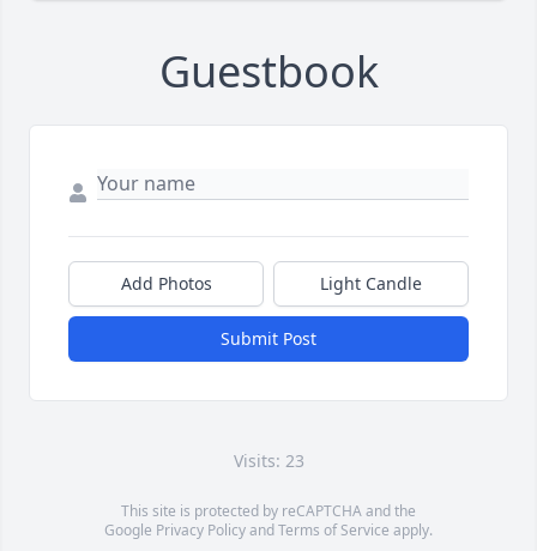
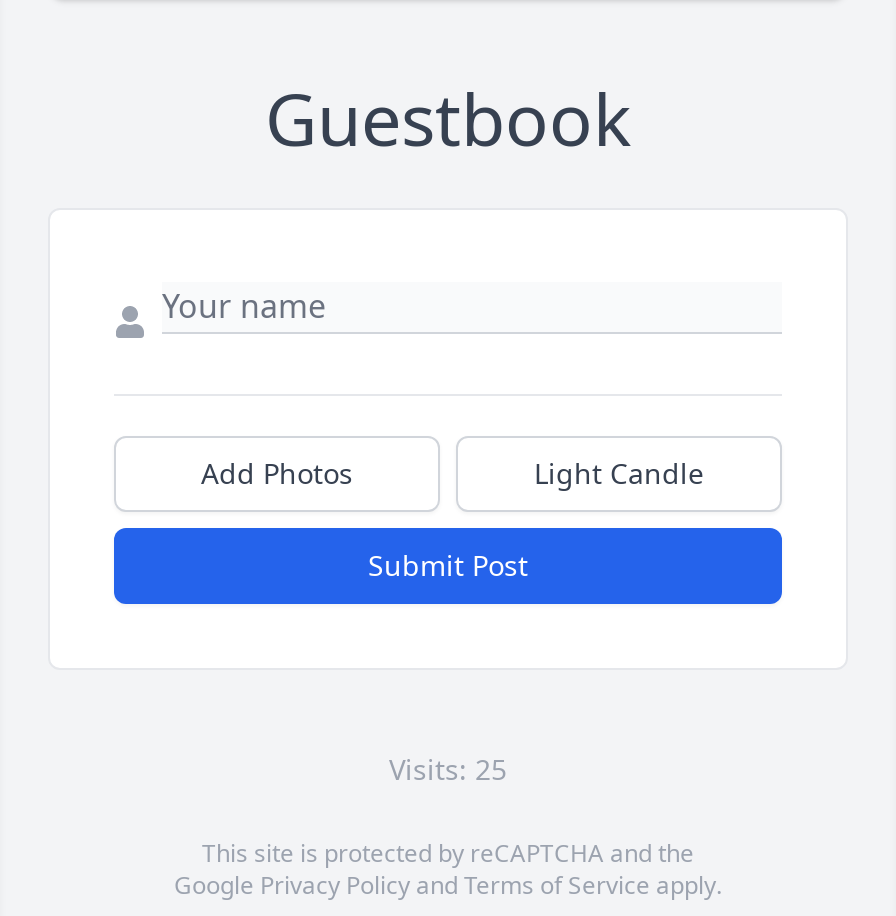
- Visits: 23
+ Visits: 25
